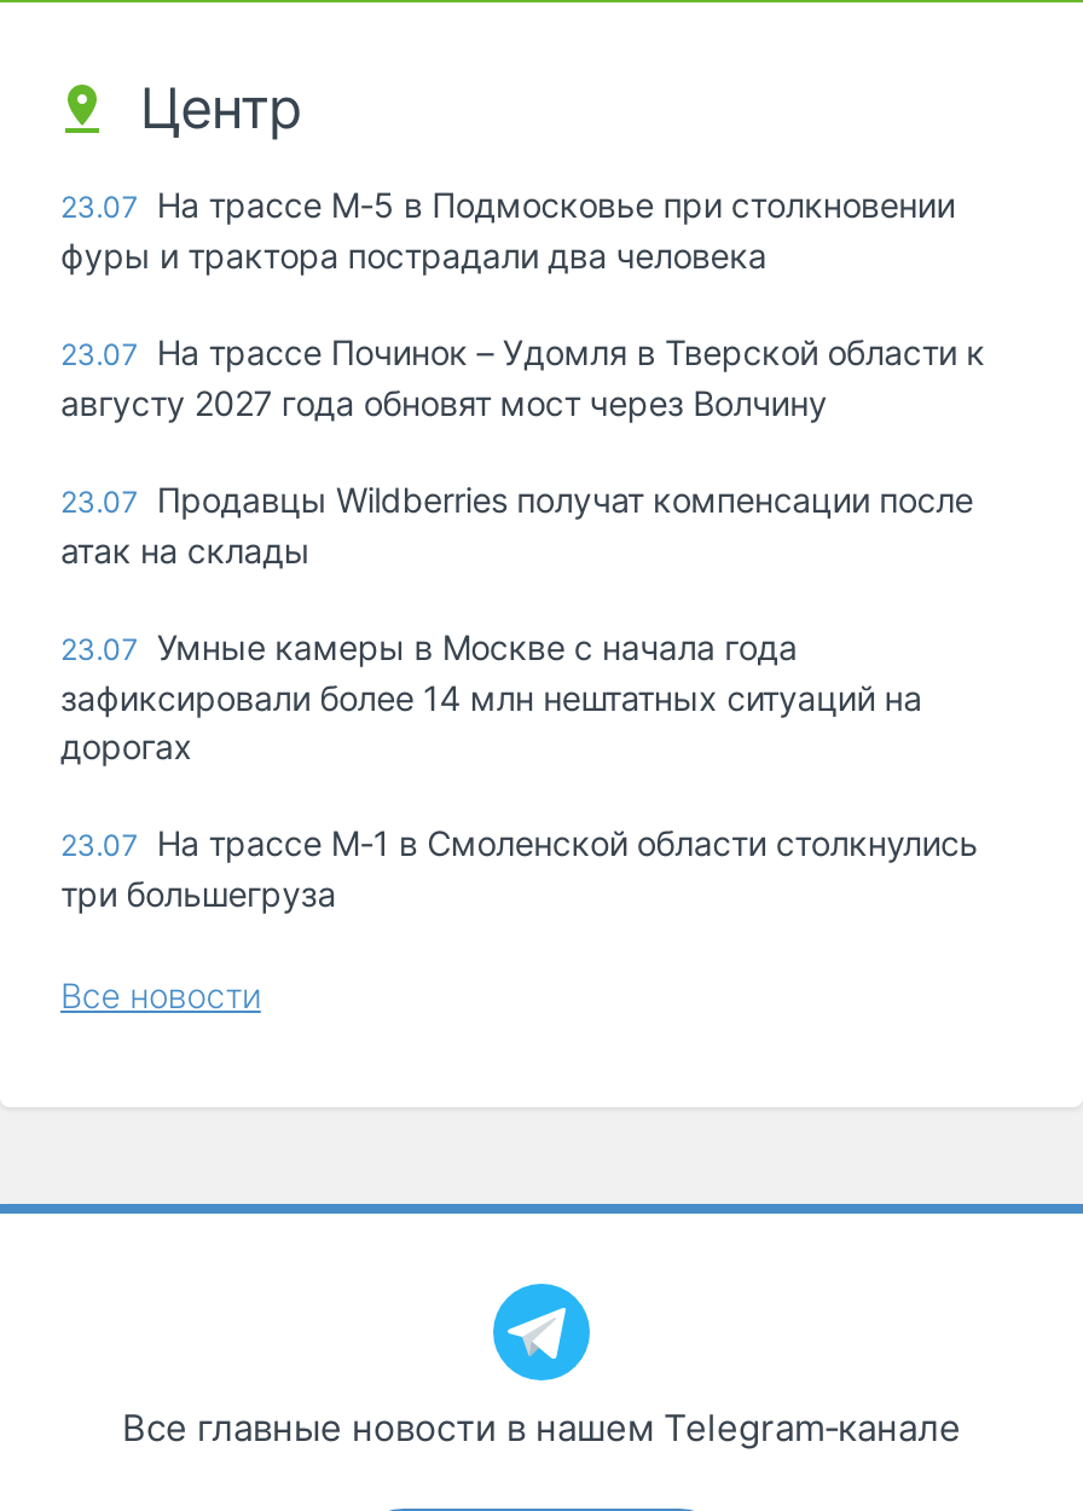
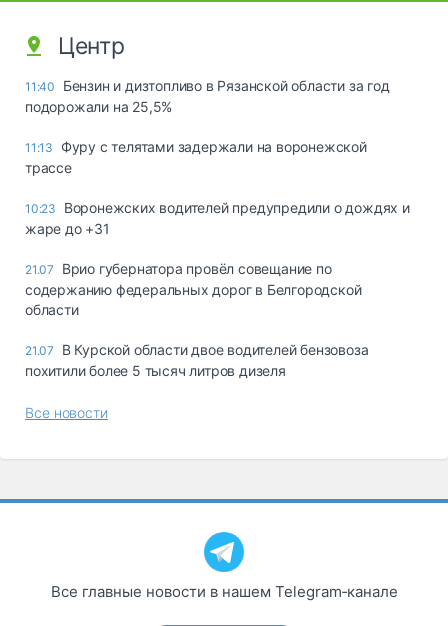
- 23.07 На трассе М-5 в Подмосковье при столкновении
- фуры и трактора пострадали два человека
+ 11:40 Бензин и дизтопливо в Рязанской области за год
+ подорожали на 25,5%

- 23.07 На трассе Починок – Удомля в Тверской области к
- августу 2027 года обновят мост через Волчину
+ 11:13 Фуру с телятами задержали на воронежской
+ трассе

- 23.07 Продавцы Wildberries получат компенсации после
- атак на склады
+ 10:23 Воронежских водителей предупредили о дождях и
+ жаре до +31

- 23.07 Умные камеры в Москве с начала года
- зафиксировали более 14 млн нештатных ситуаций на
- дорогах
+ 21.07 Врио губернатора провёл совещание по
+ содержанию федеральных дорог в Белгородской
+ области

- 23.07 На трассе М-1 в Смоленской области столкнулись
- три большегруза
+ 21.07 В Курской области двое водителей бензовоза
+ похитили более 5 тысяч литров дизеля
